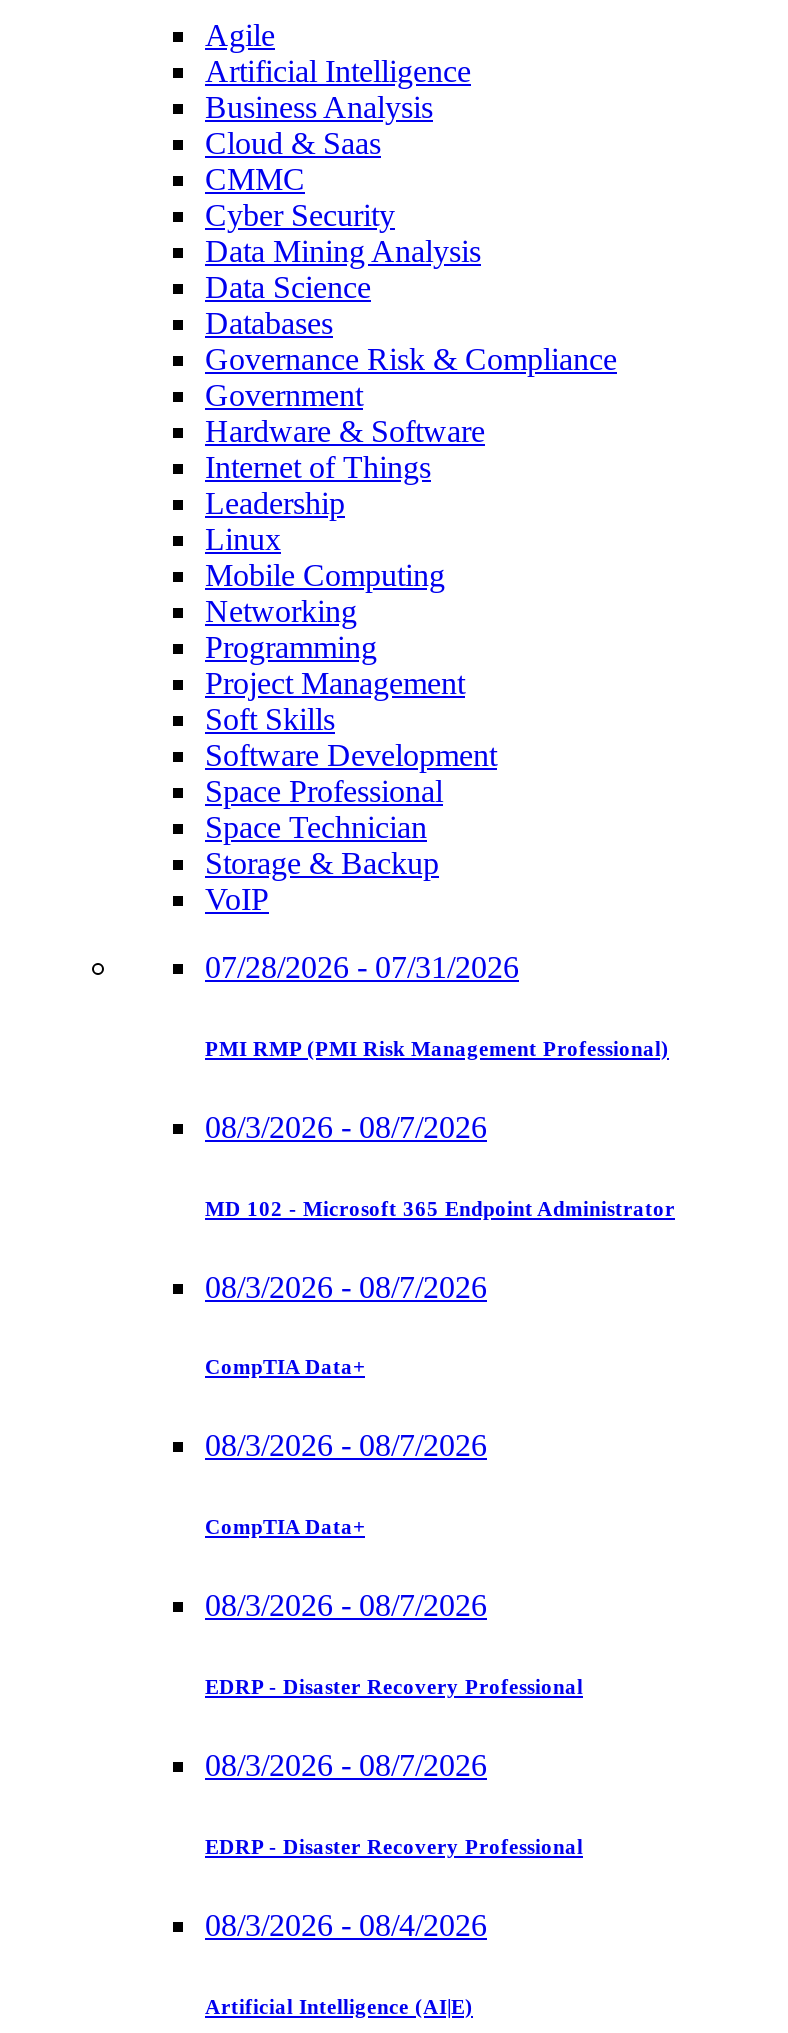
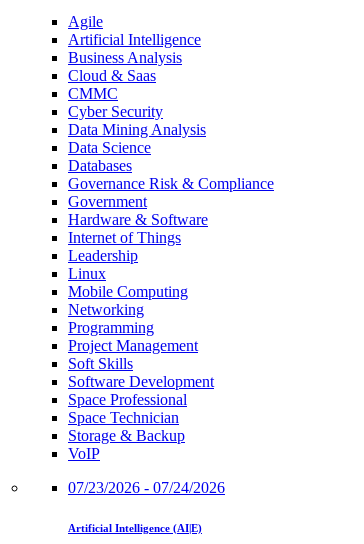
- 07/28/2026 - 07/31/2026
- PMI RMP (PMI Risk Management Professional)
- 08/3/2026 - 08/7/2026
- MD 102 - Microsoft 365 Endpoint Administrator
- 08/3/2026 - 08/7/2026
- CompTIA Data+
- 08/3/2026 - 08/7/2026
- CompTIA Data+
- 08/3/2026 - 08/7/2026
- EDRP - Disaster Recovery Professional
- 08/3/2026 - 08/7/2026
- EDRP - Disaster Recovery Professional
- 08/3/2026 - 08/4/2026
+ 07/23/2026 - 07/24/2026
